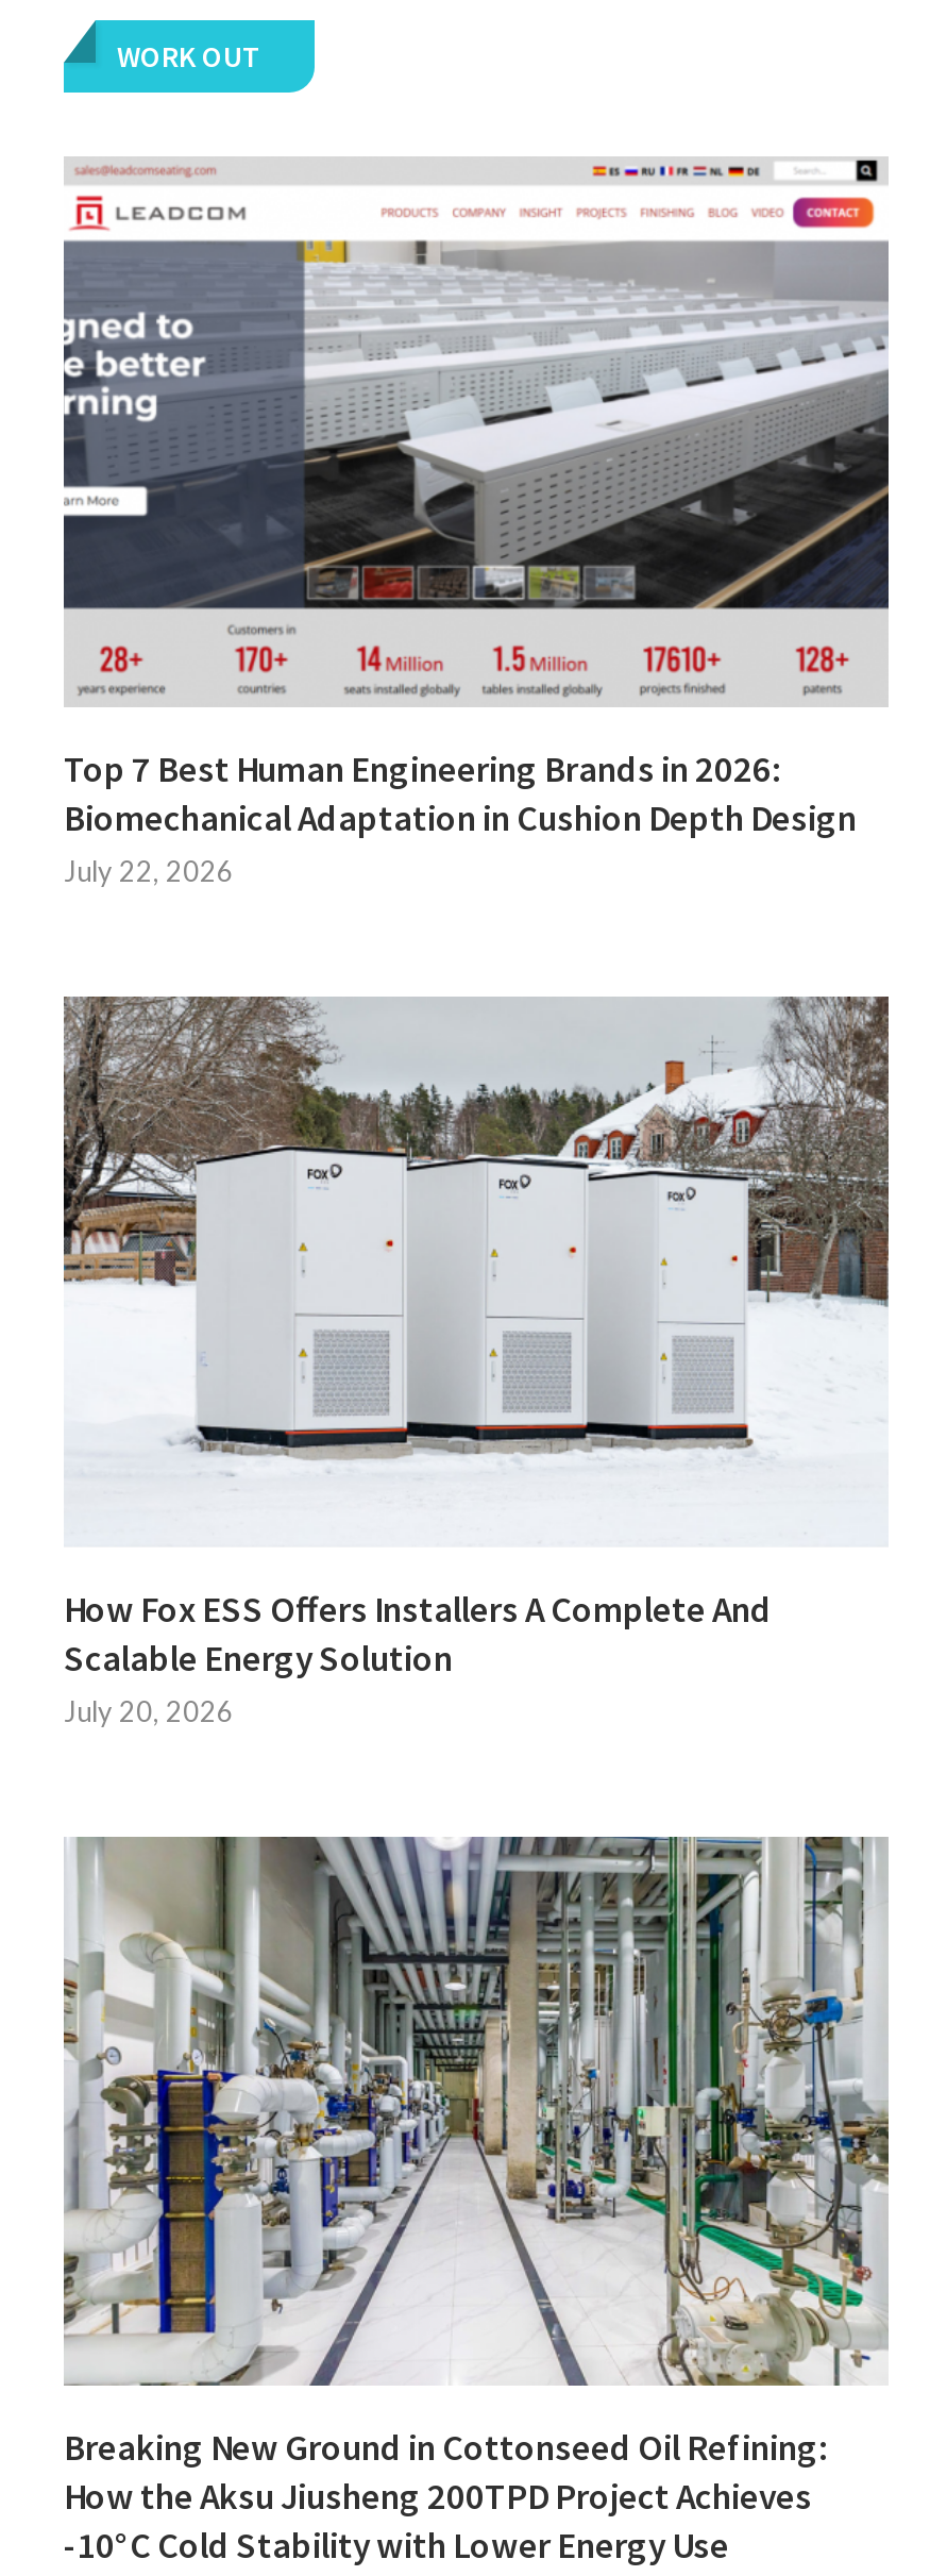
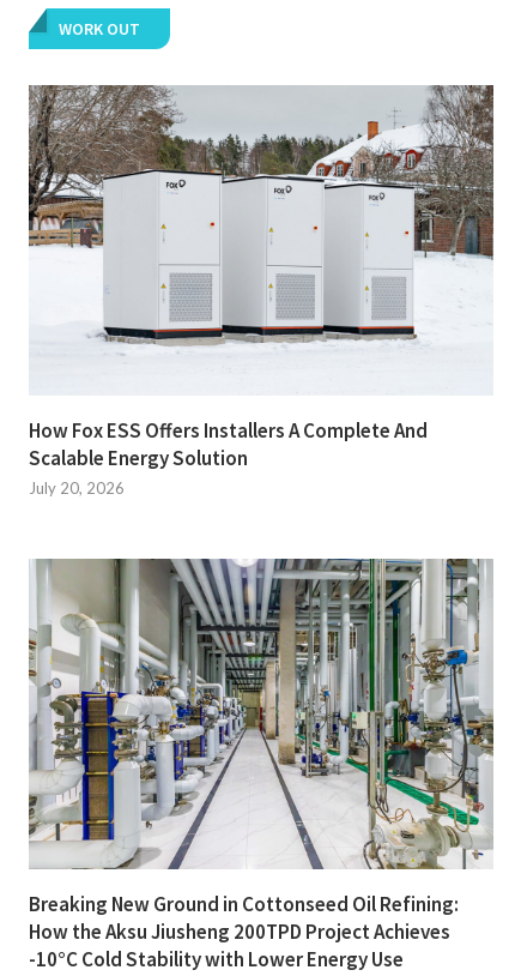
- [image]
- Top 7 Best Human Engineering Brands in 2026:
- Biomechanical Adaptation in Cushion Depth Design
- July 22, 2026
